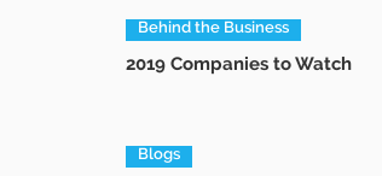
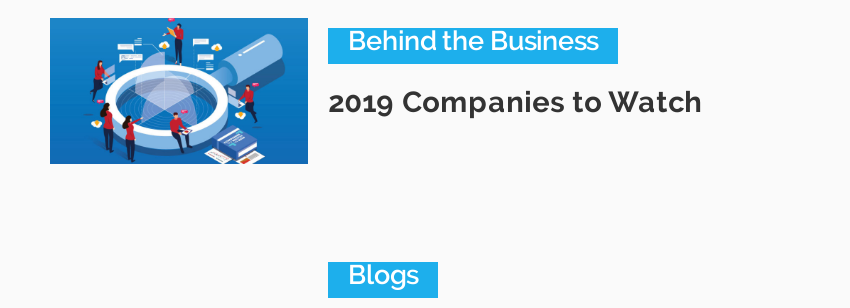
+ [image]
